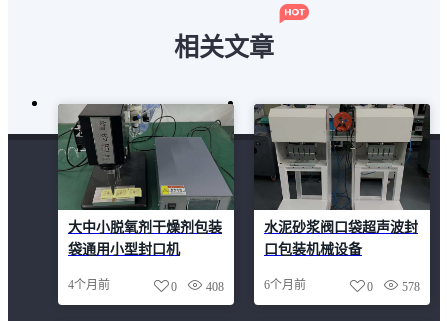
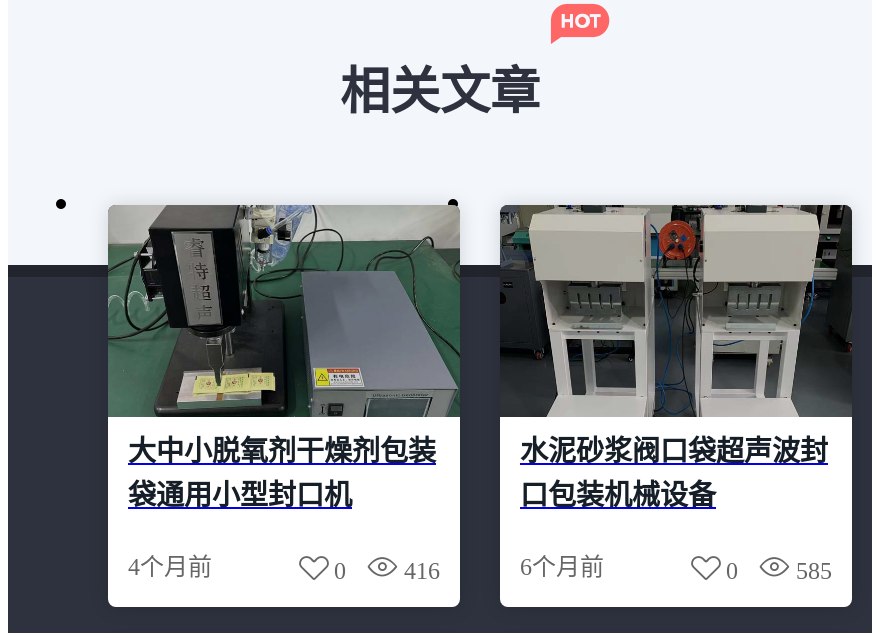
- 0 408
+ 0 416

- 0 578
+ 0 585
